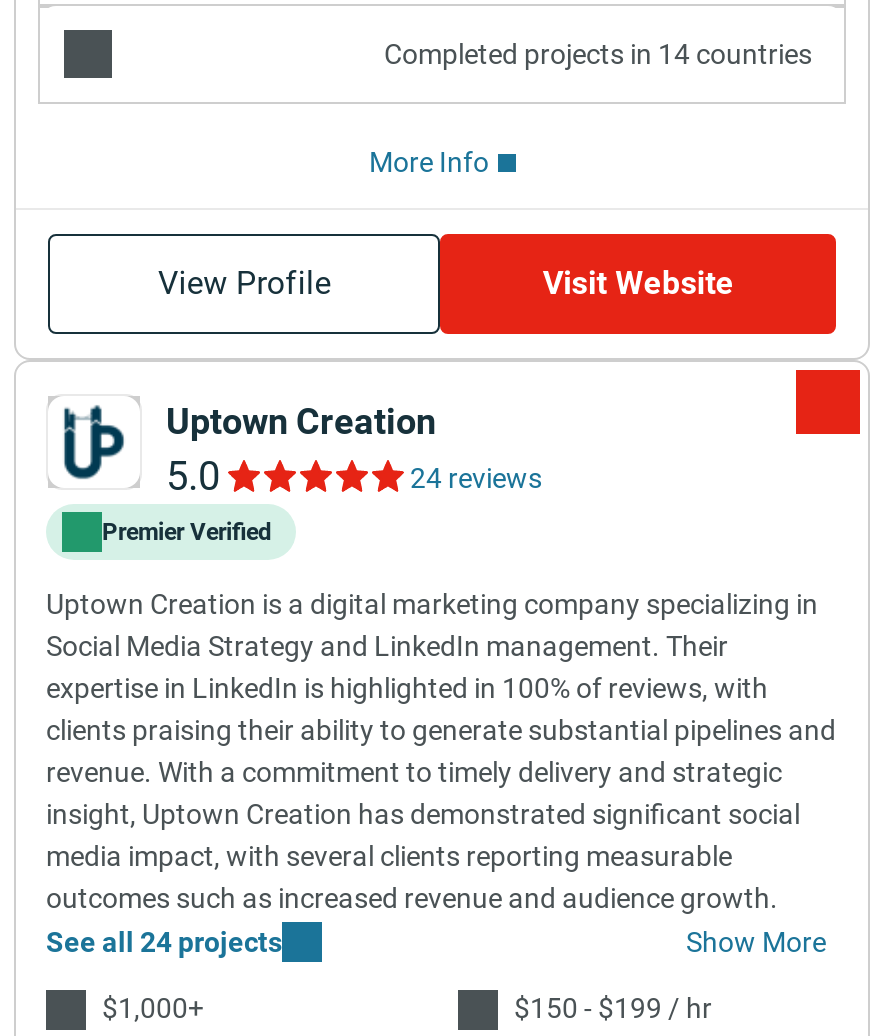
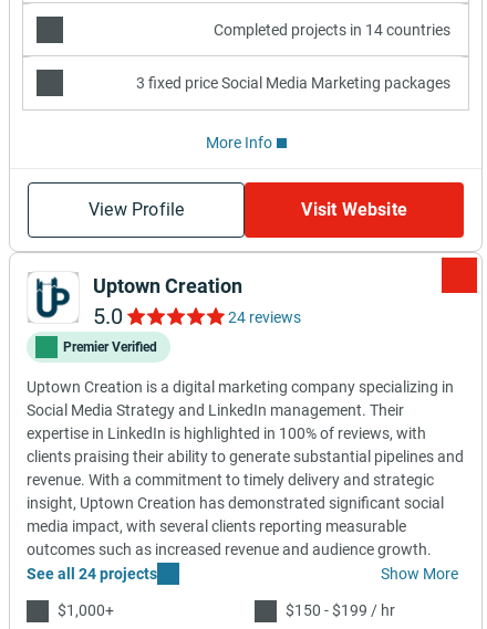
+ 3 fixed price Social Media Marketing packages
